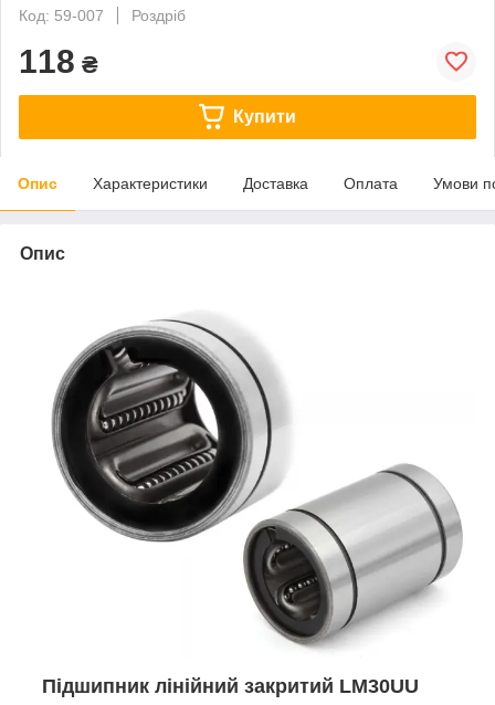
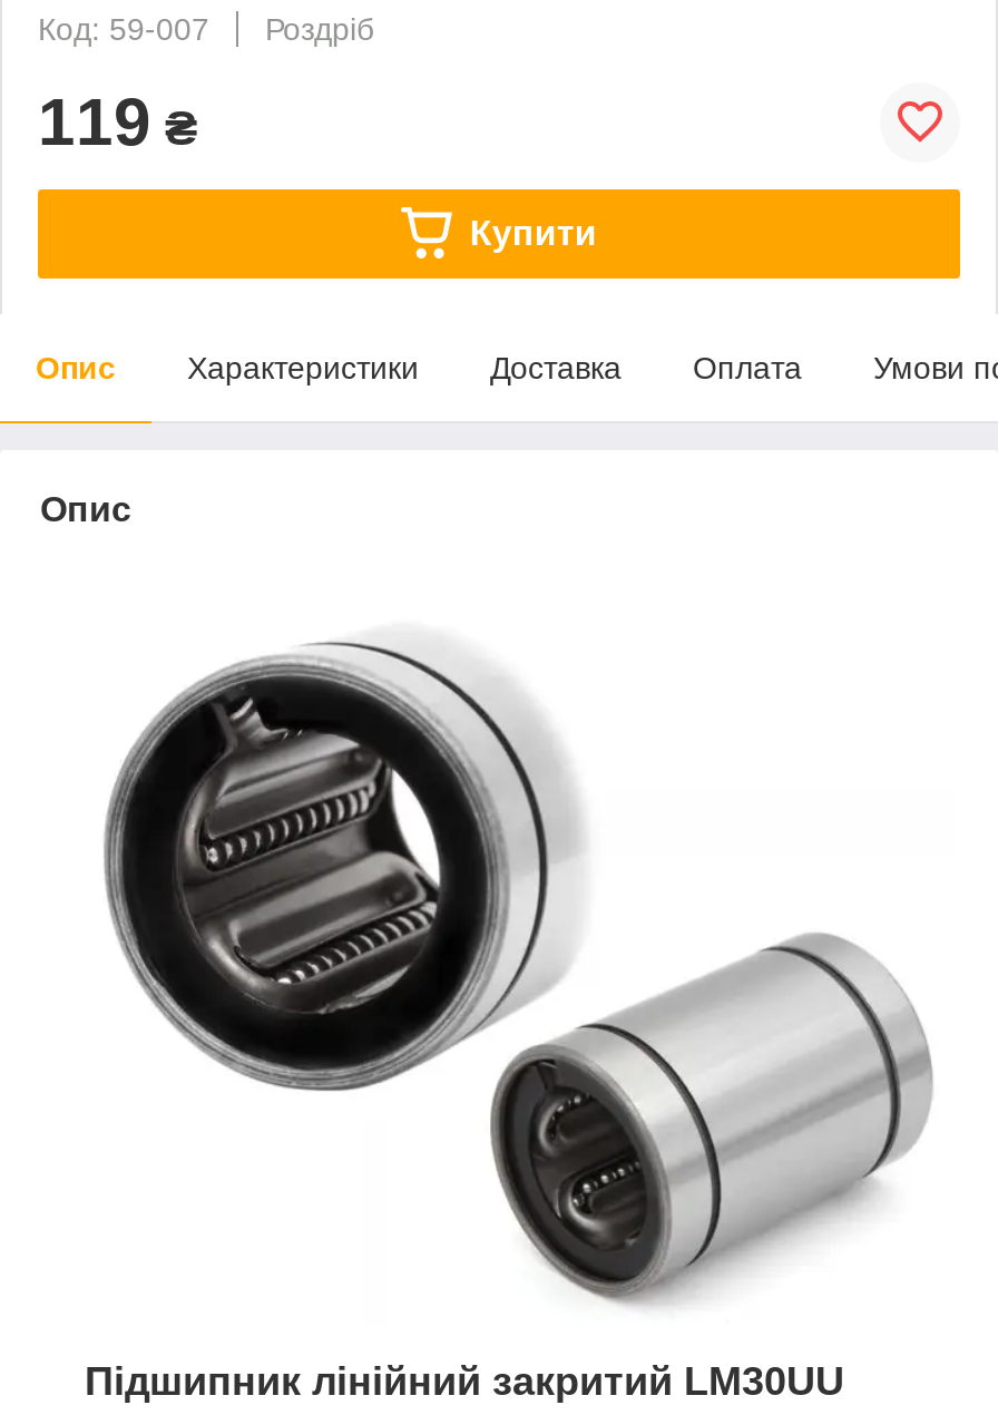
- 118 ₴
+ 119 ₴
